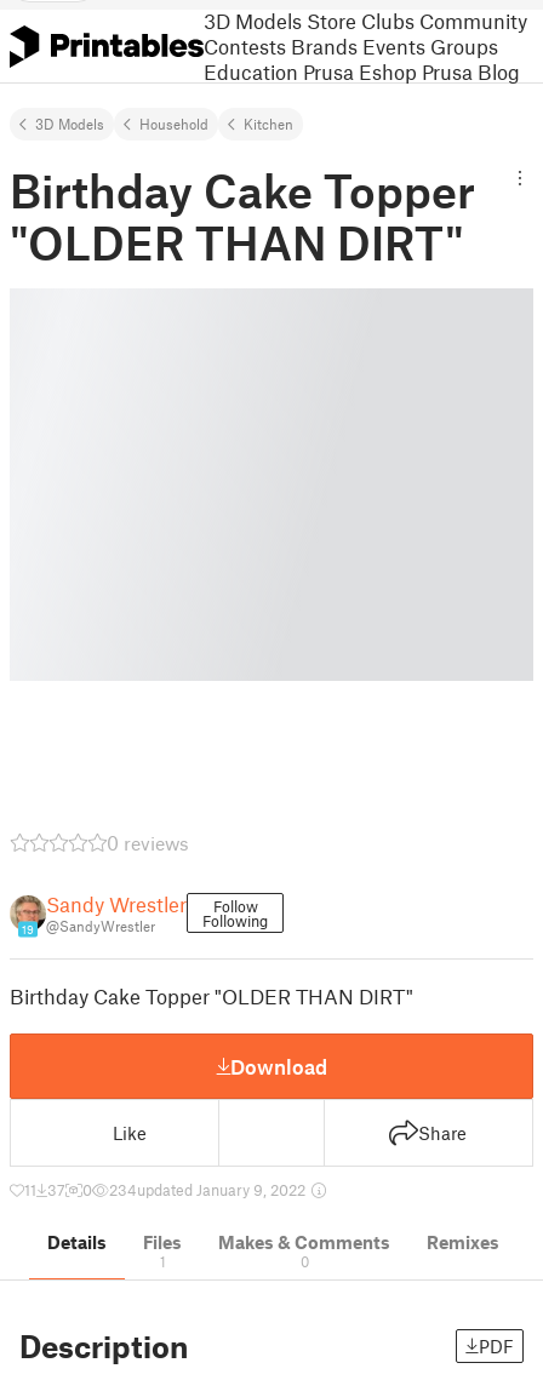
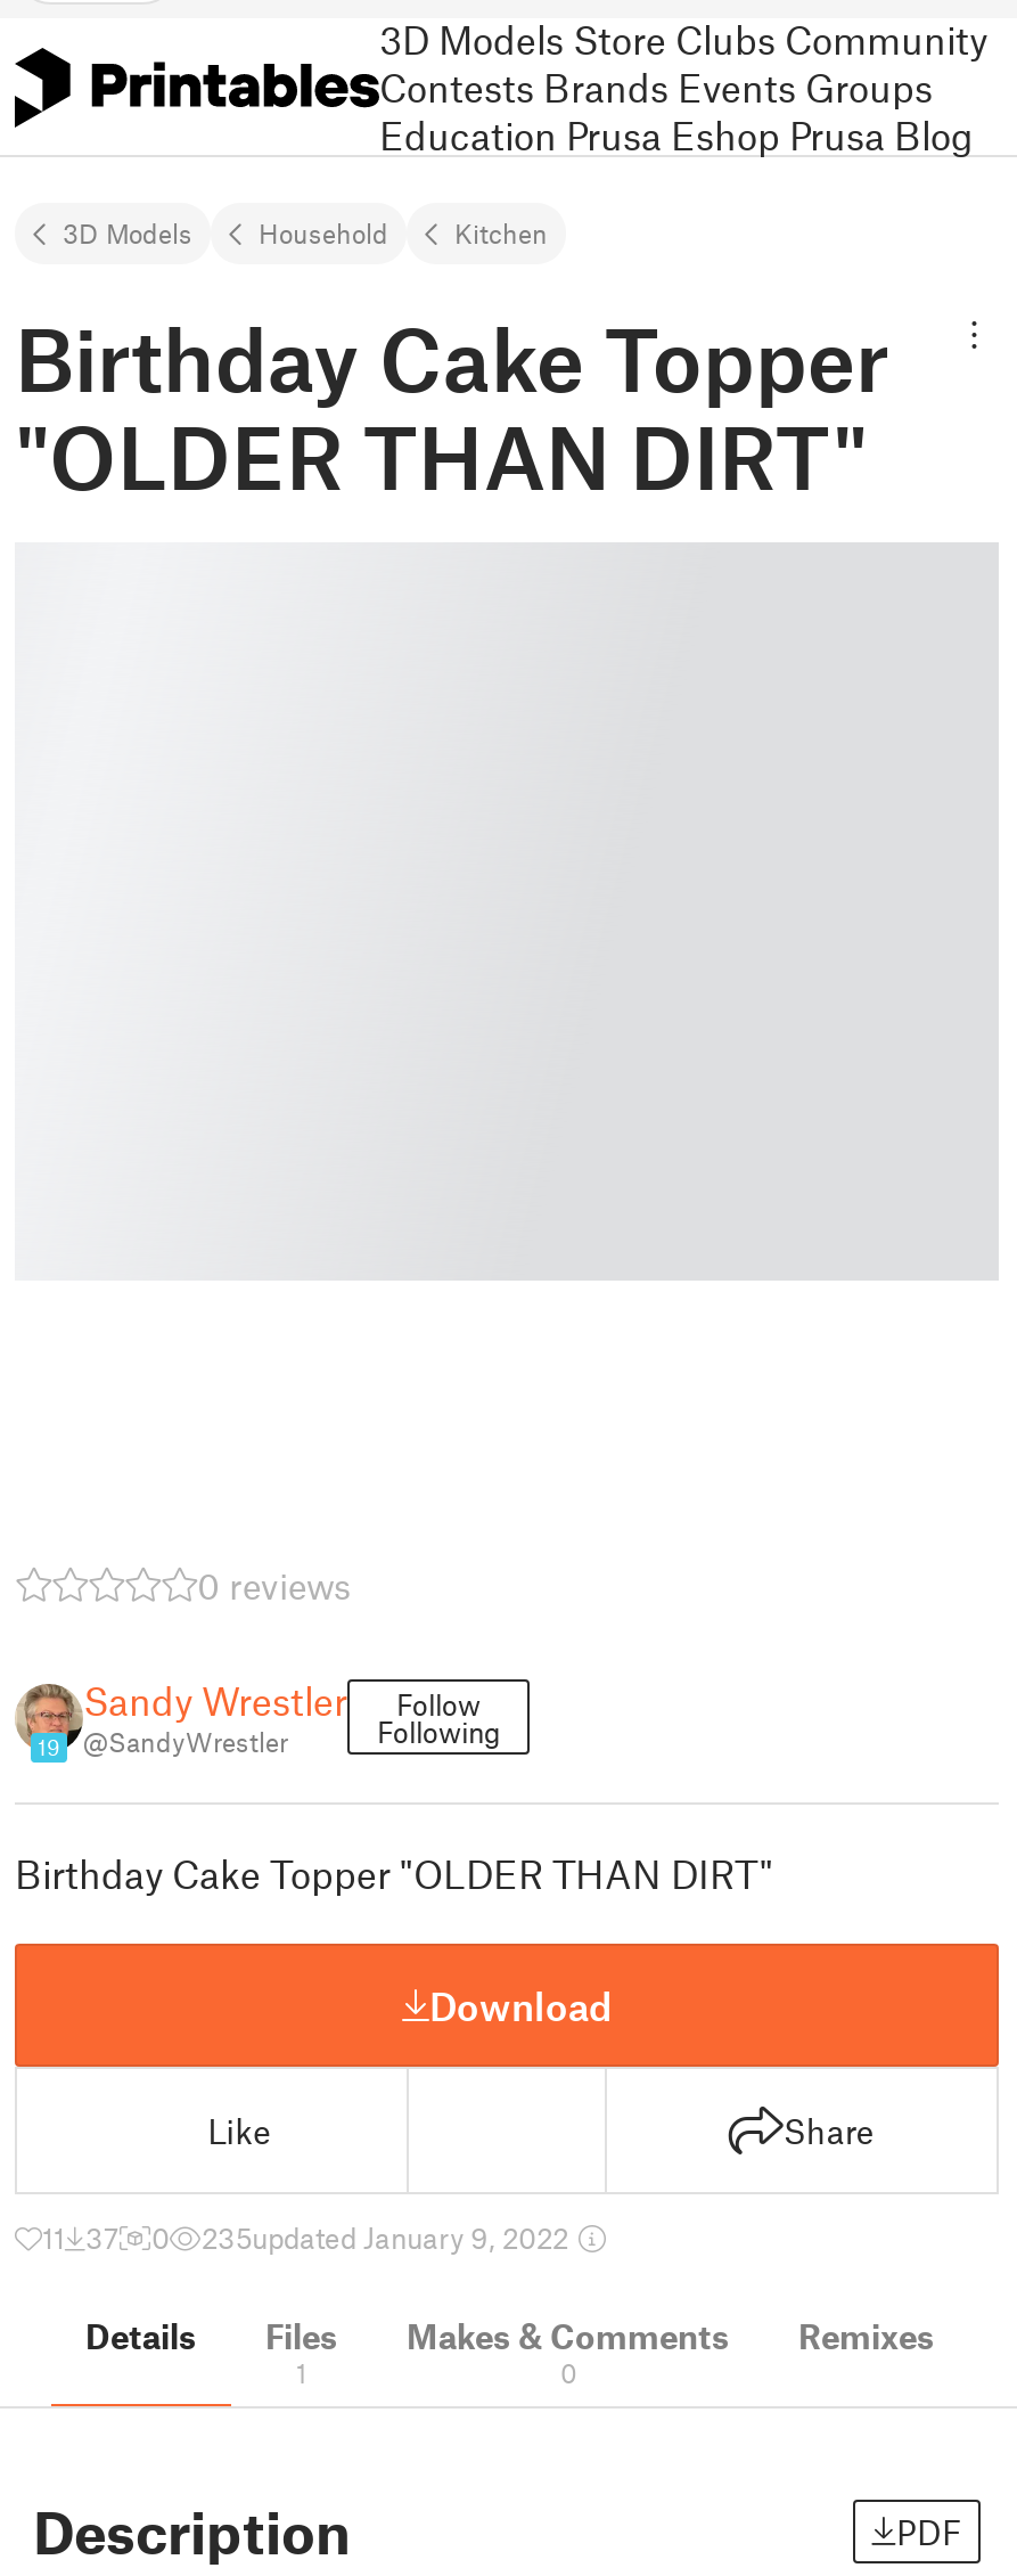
- 234updated January 9, 2022
+ 235updated January 9, 2022
